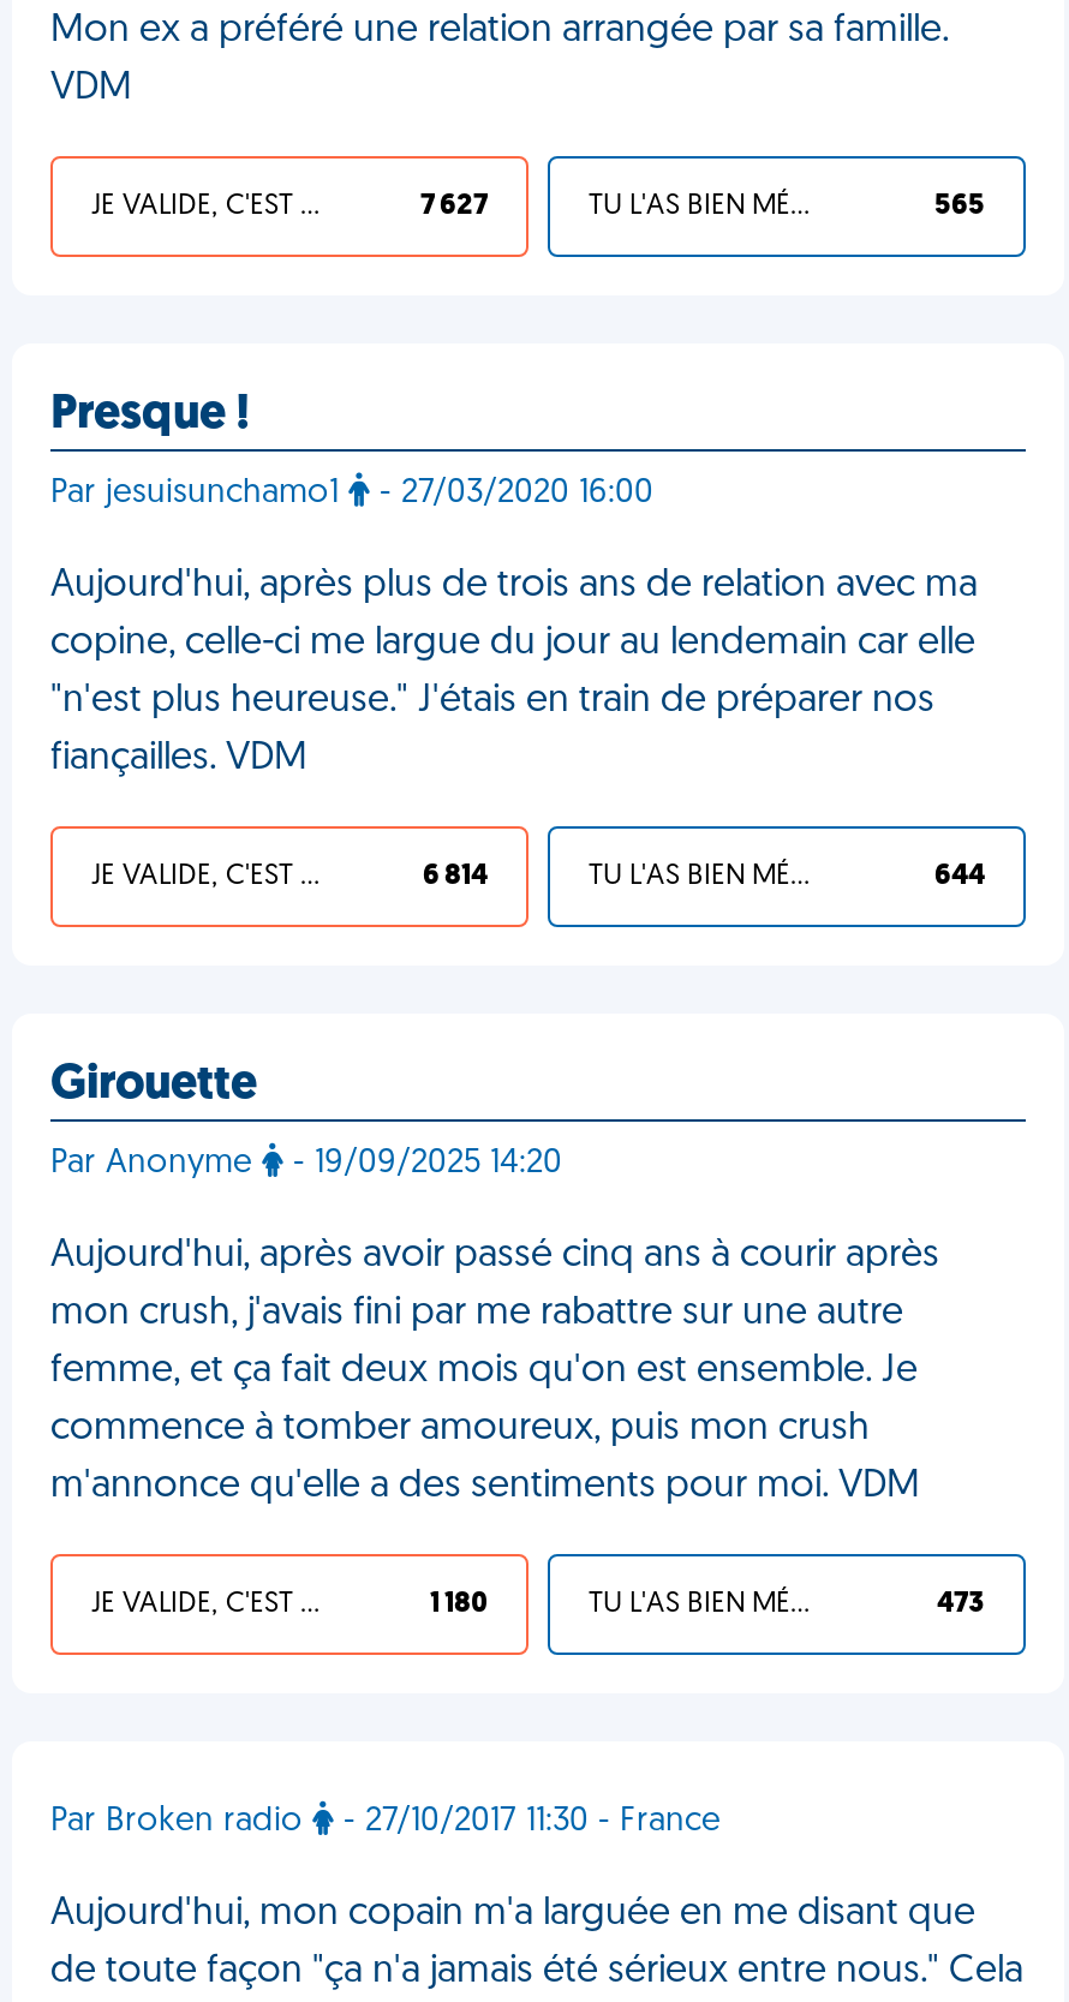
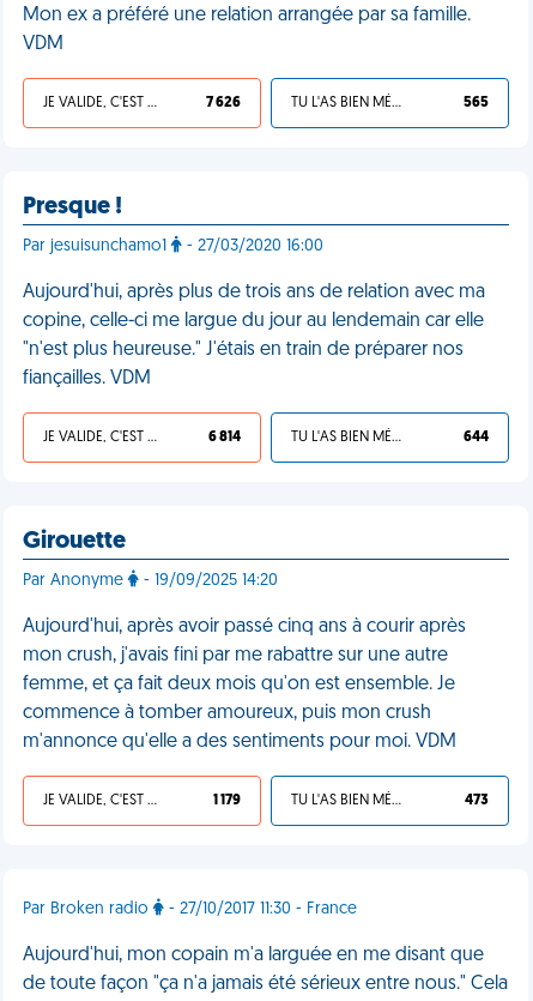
- 7 627
+ 7 626

- 1 180
+ 1 179
